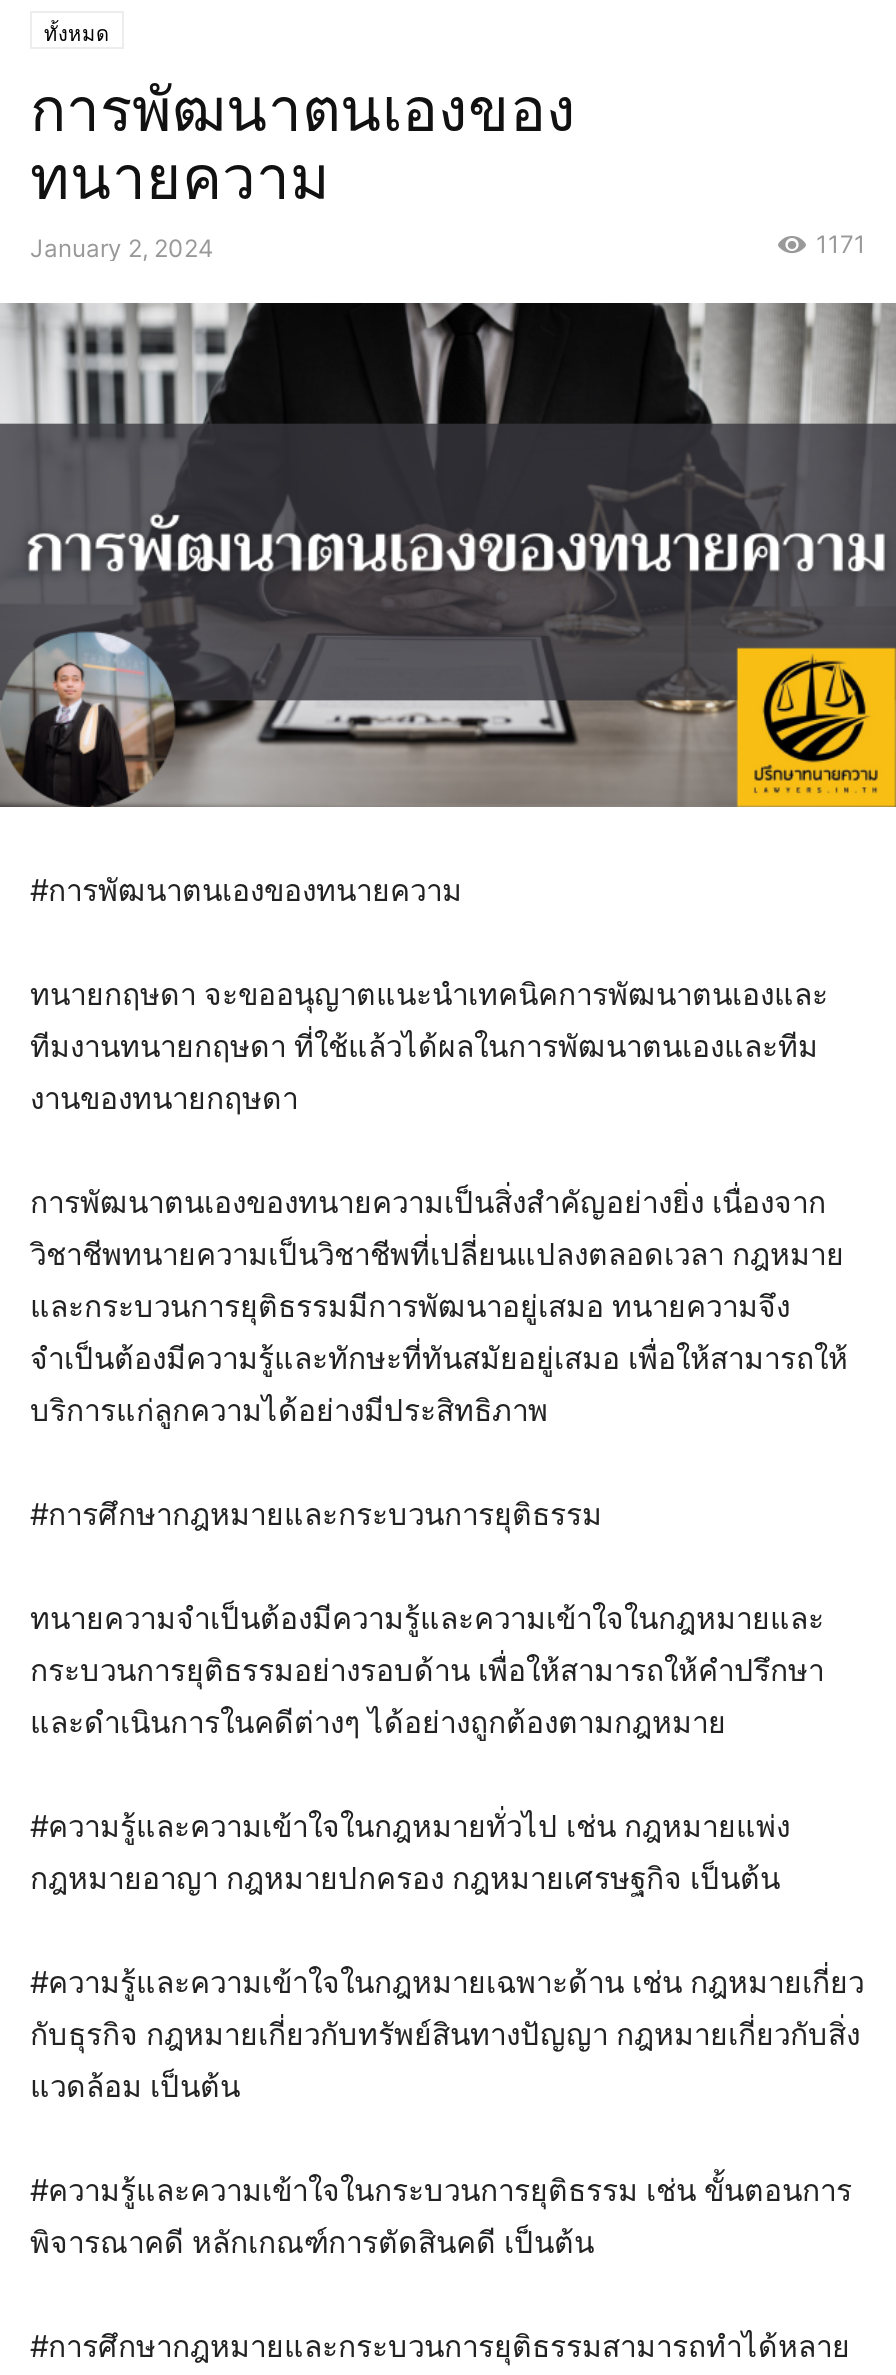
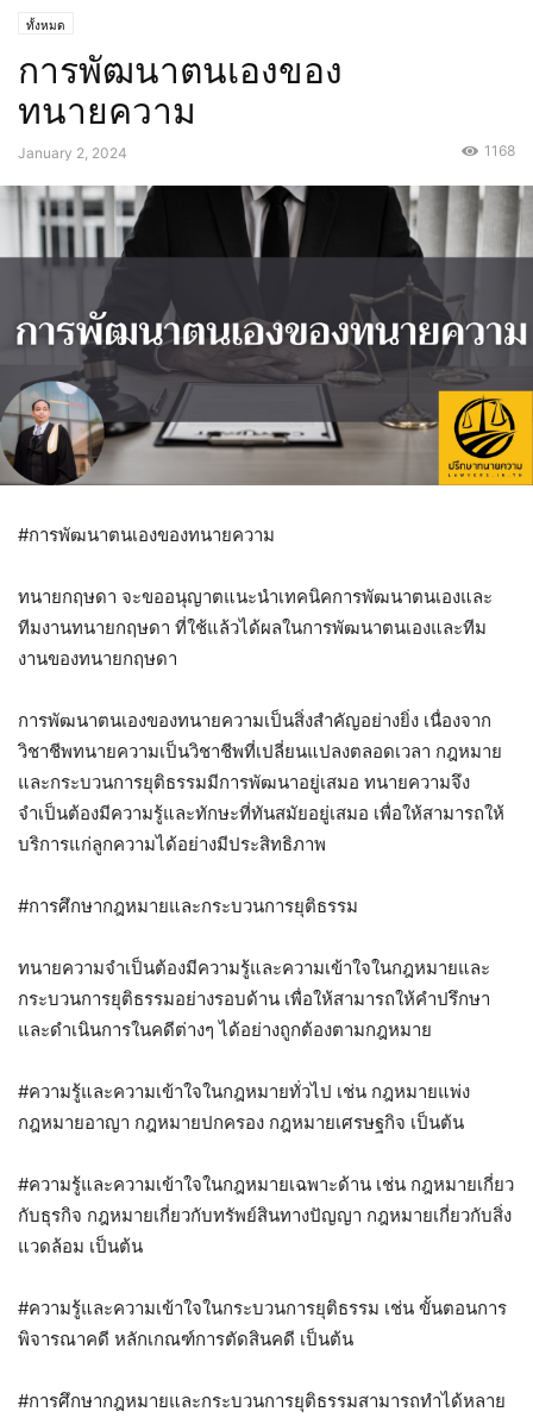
- 1171
+ 1168
